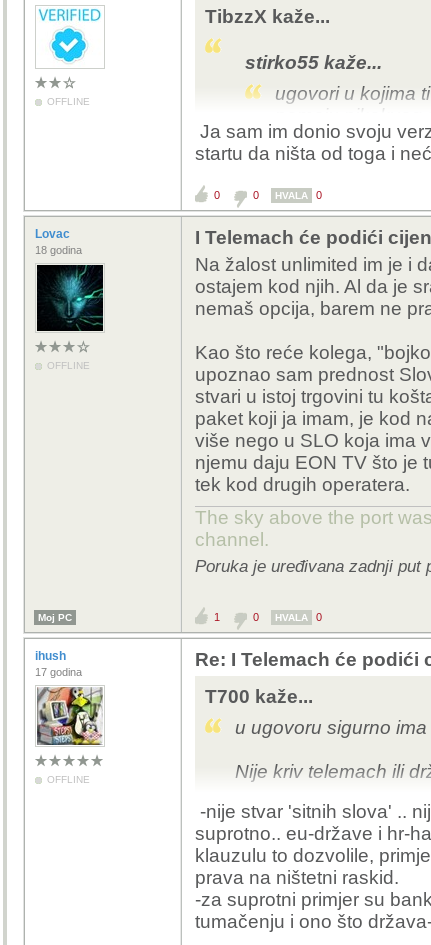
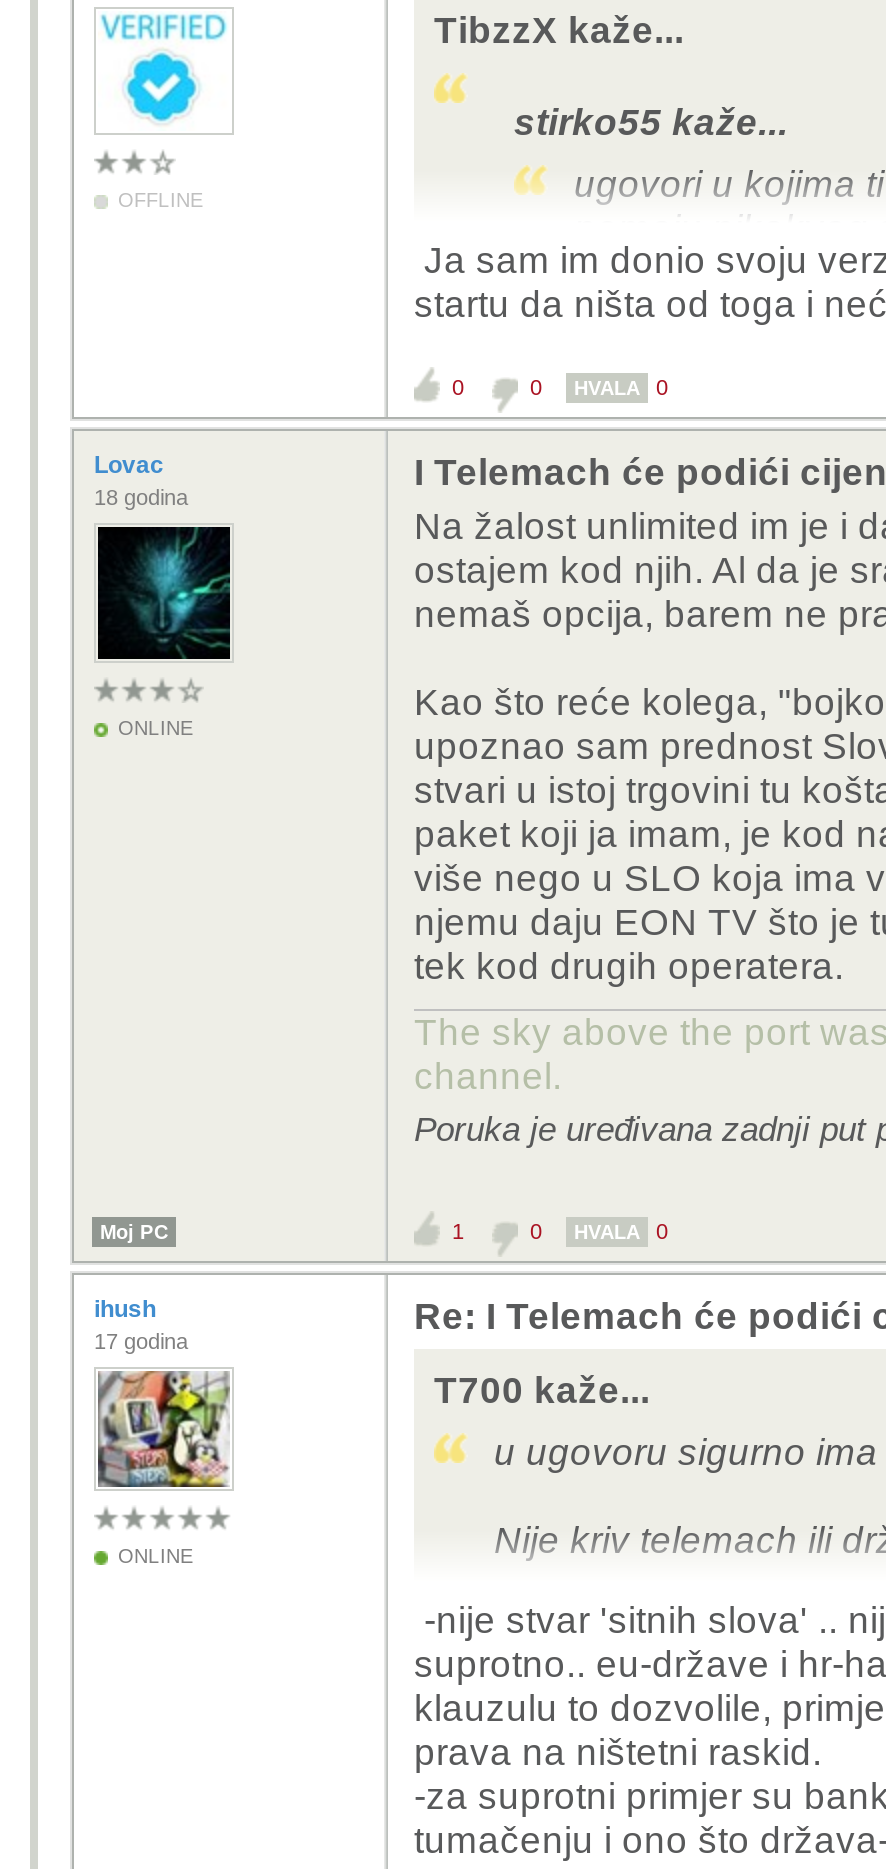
- OFFLINE
+ ONLINE

- OFFLINE
+ ONLINE
